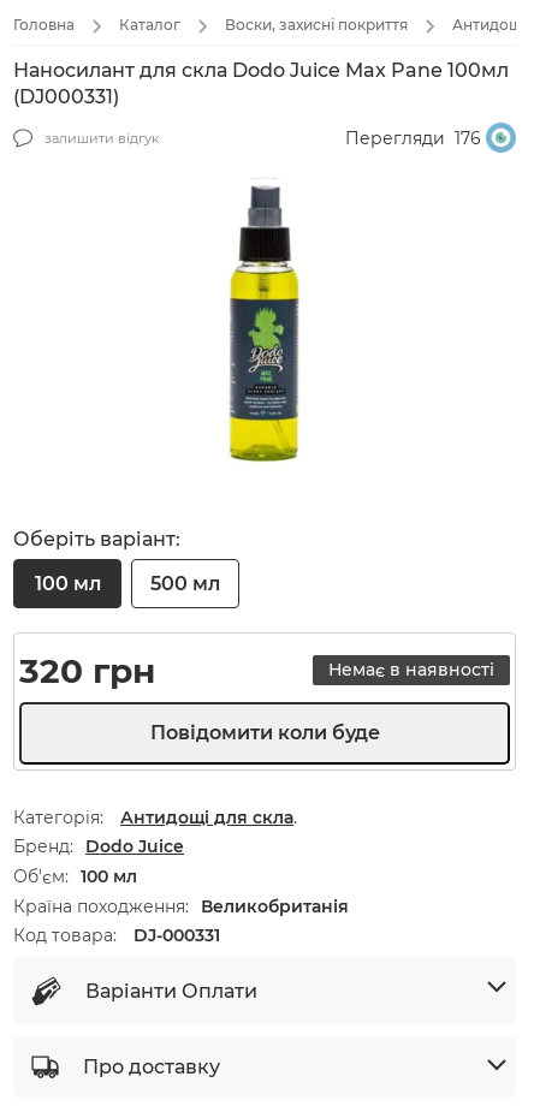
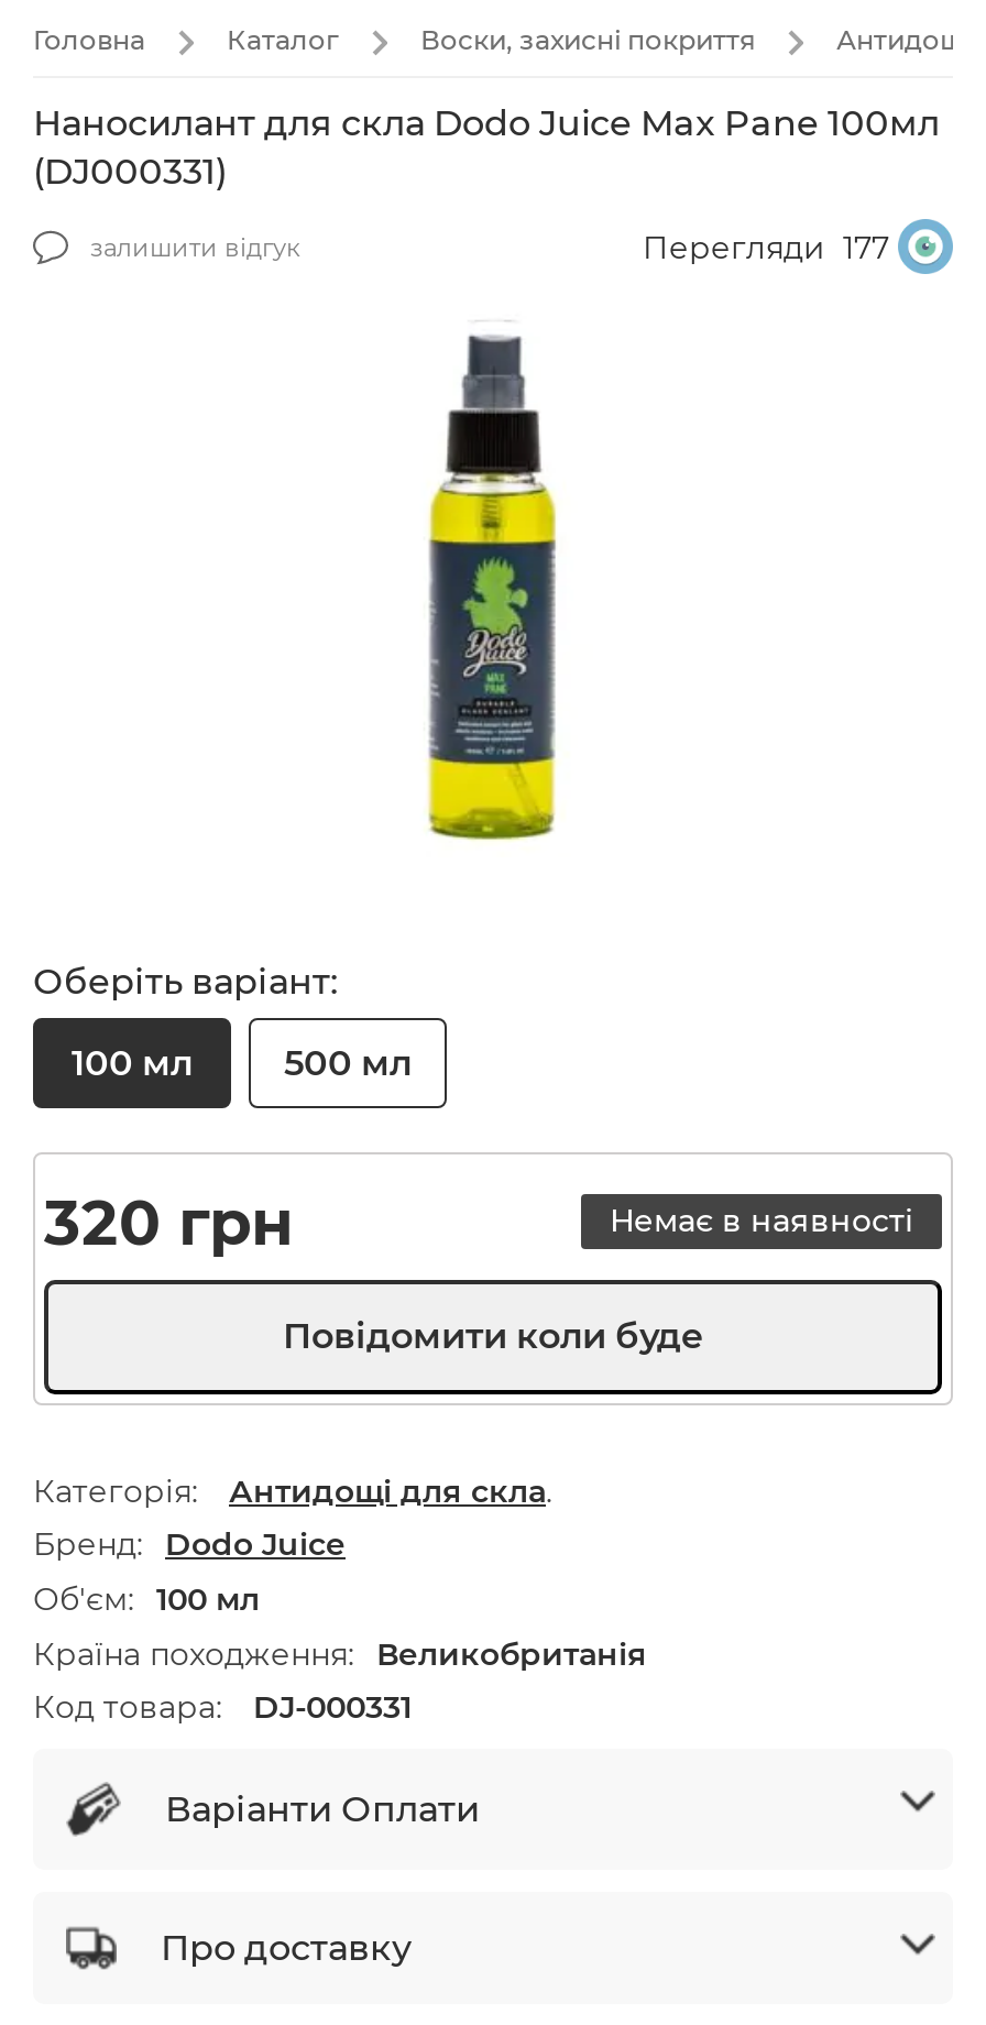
- Перегляди 176
+ Перегляди 177
